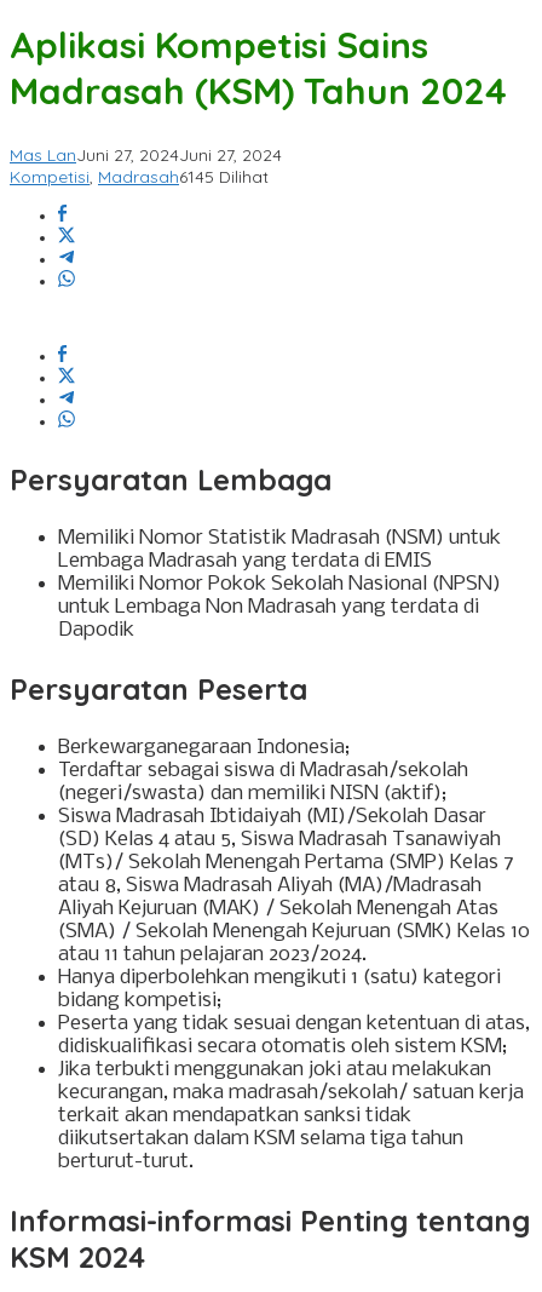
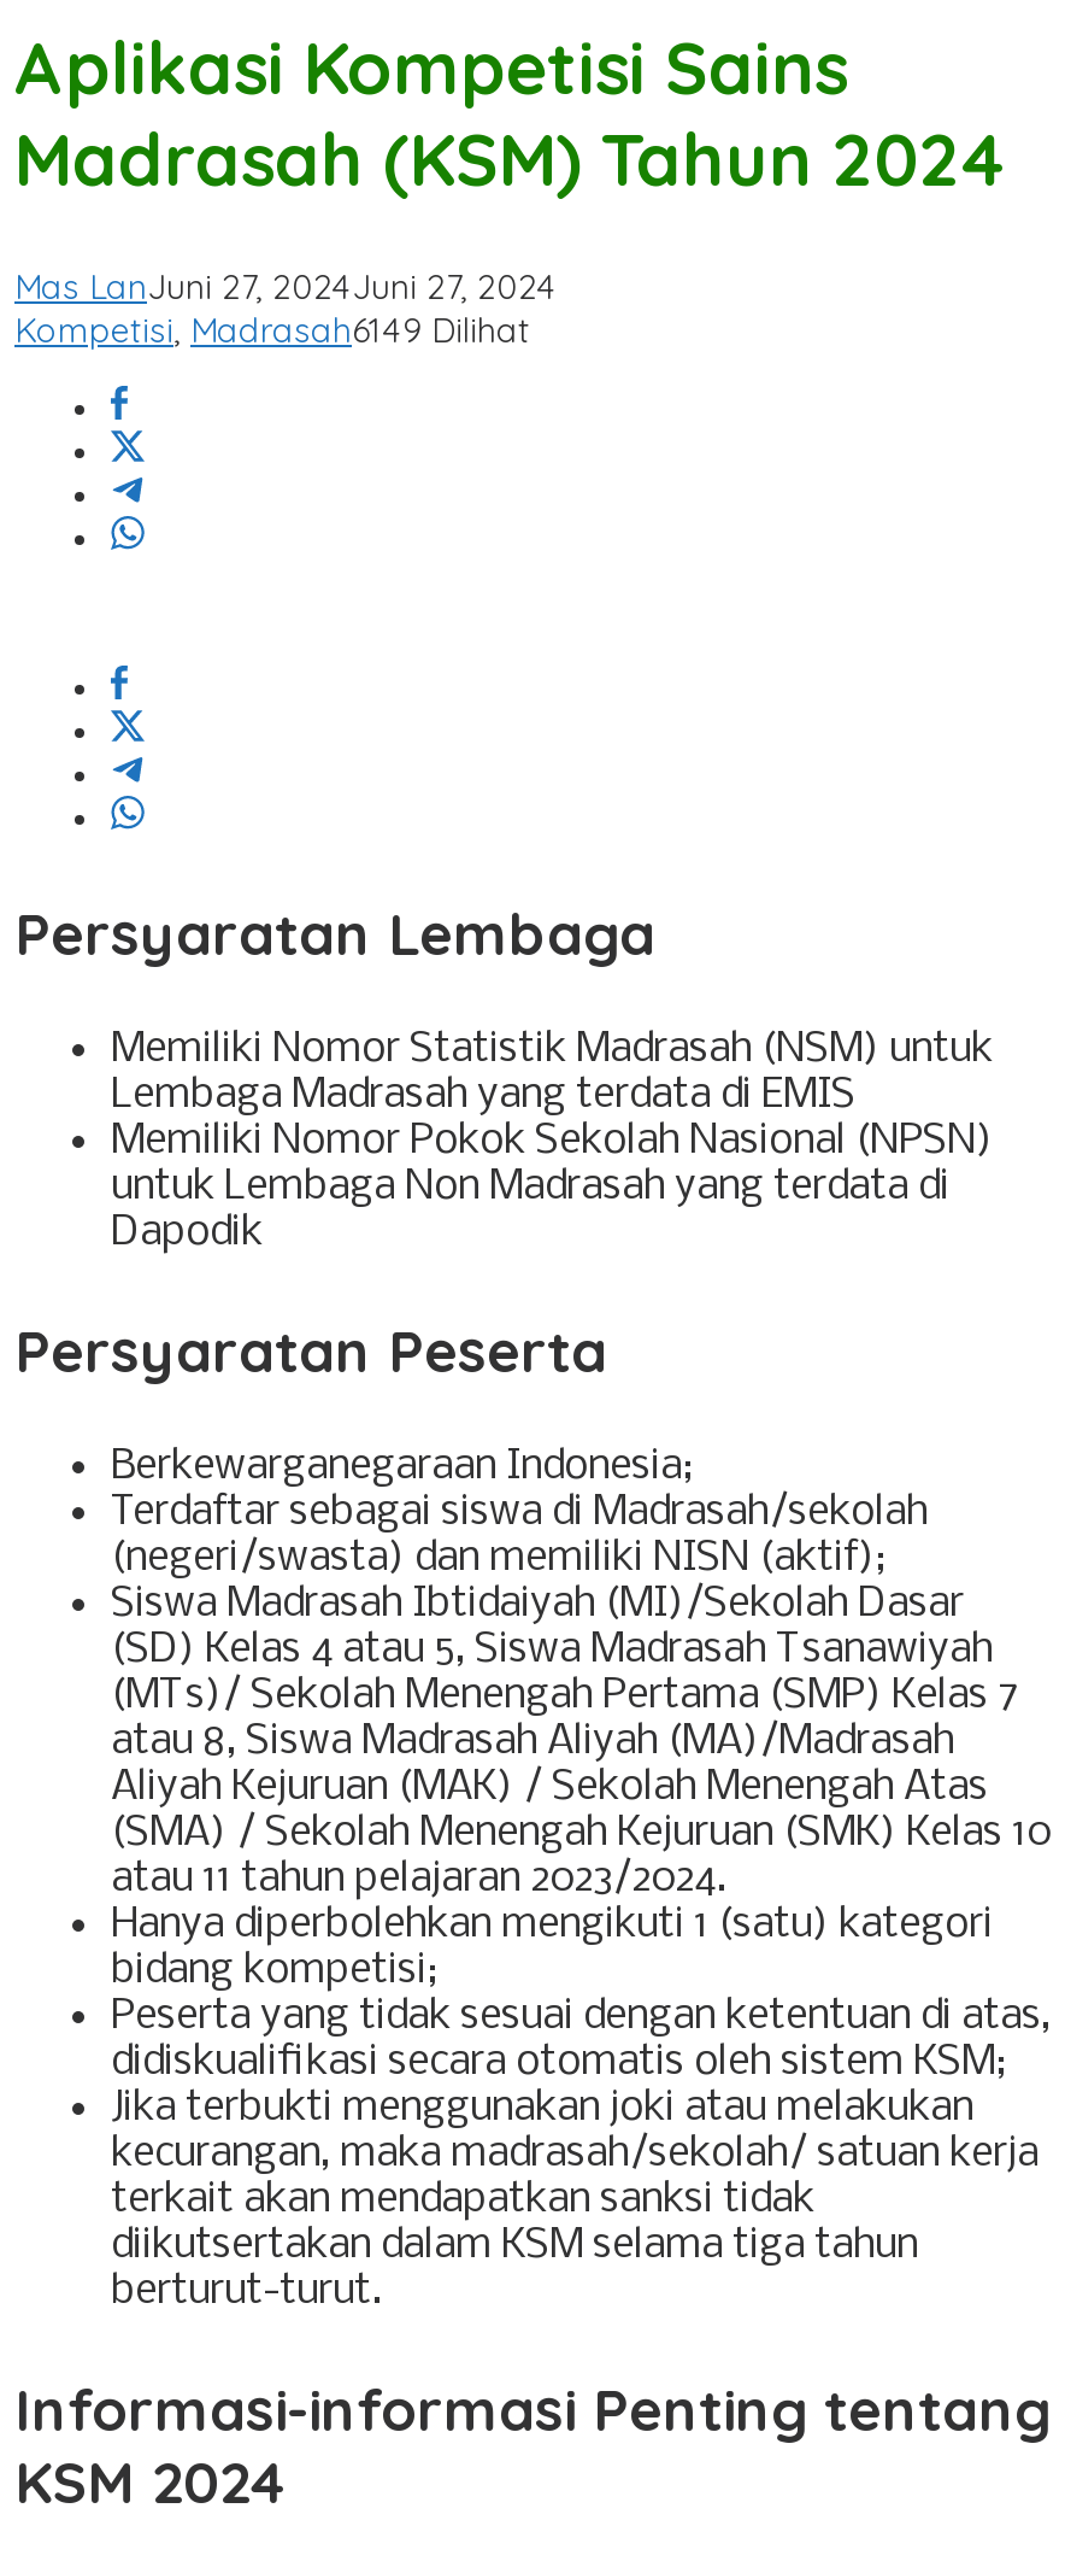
- Kompetisi, Madrasah6145 Dilihat
+ Kompetisi, Madrasah6149 Dilihat
